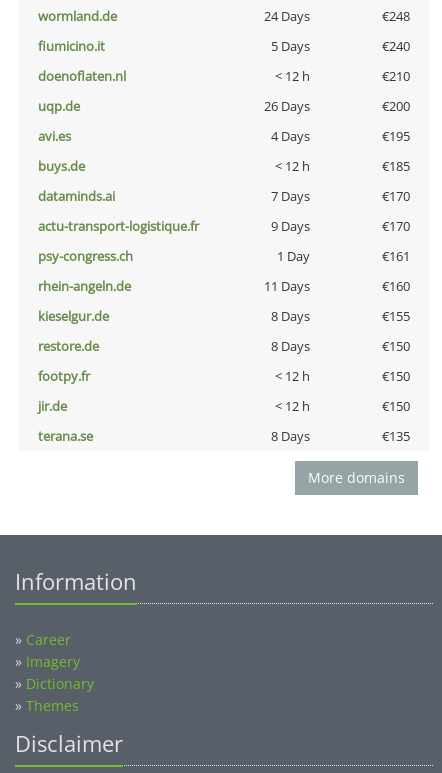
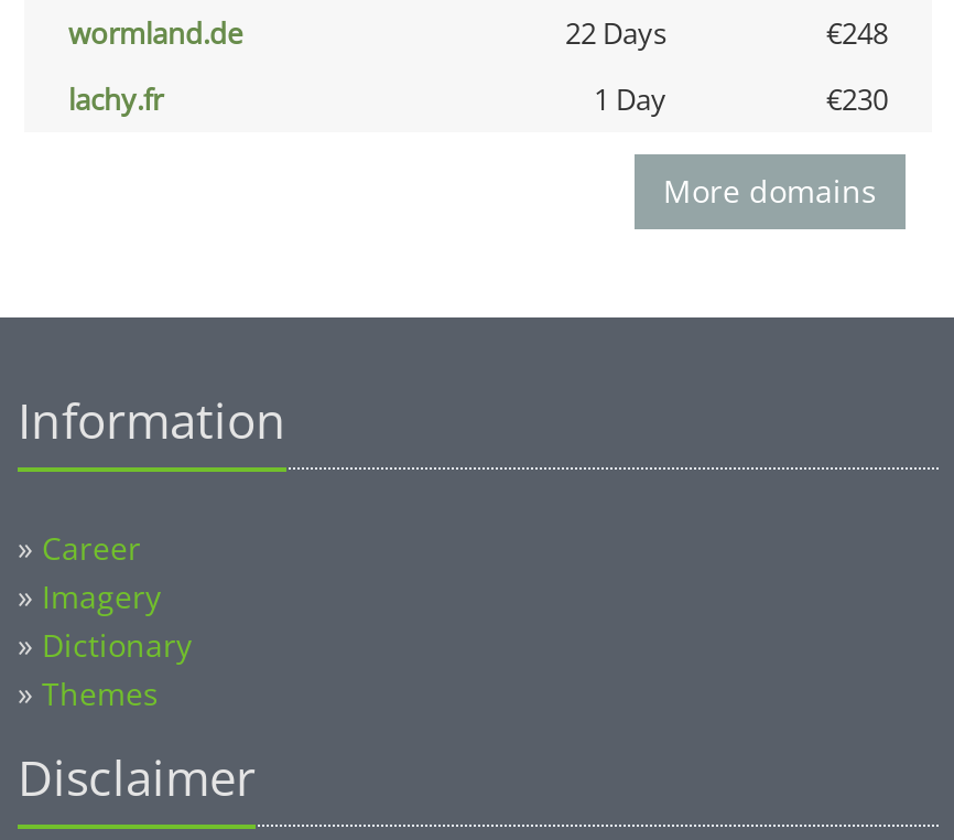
- 24 Days
+ 22 Days

- fiumicino.it
- 5 Days
- €240
- doenoflaten.nl
- < 12 h
- €210
- uqp.de
- 26 Days
- €200
- avi.es
- 4 Days
- €195
- buys.de
- < 12 h
- €185
- dataminds.ai
- 7 Days
- €170
- actu-transport-logistique.fr
- 9 Days
- €170
- psy-congress.ch
+ lachy.fr

- €161
- rhein-angeln.de
- 11 Days
- €160
- kieselgur.de
- 8 Days
- €155
- restore.de
- 8 Days
- €150
- footpy.fr
- < 12 h
- €150
- jir.de
- < 12 h
- €150
- terana.se
- 8 Days
- €135
+ €230
